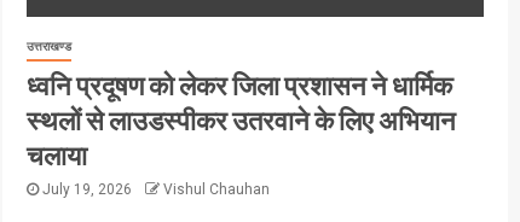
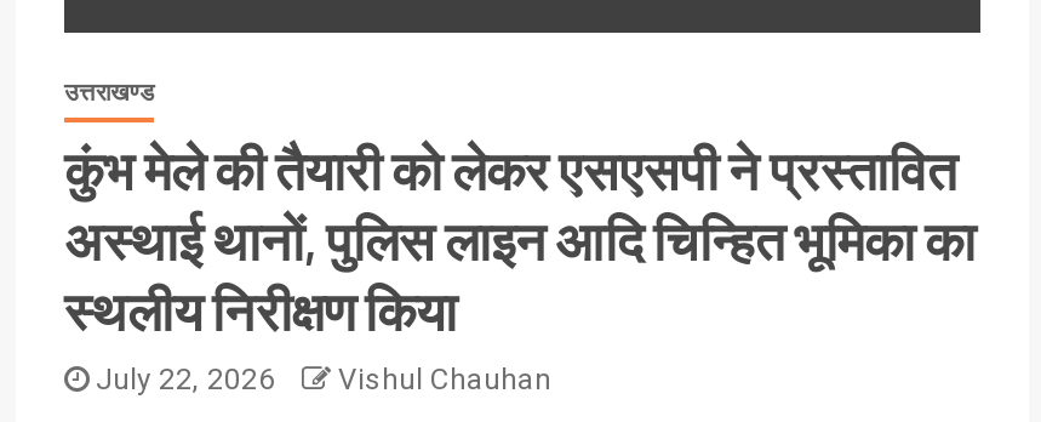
- ध्वनि प्रदूषण को लेकर जिला प्रशासन ने धार्मिक
- स्थलों से लाउडस्पीकर उतरवाने के लिए अभियान
- चलाया
- July 19, 2026
+ कुंभ मेले की तैयारी को लेकर एसएसपी ने प्रस्तावित
+ अस्थाई थानों, पुलिस लाइन आदि चिन्हित भूमिका का
+ स्थलीय निरीक्षण किया
+ July 22, 2026
